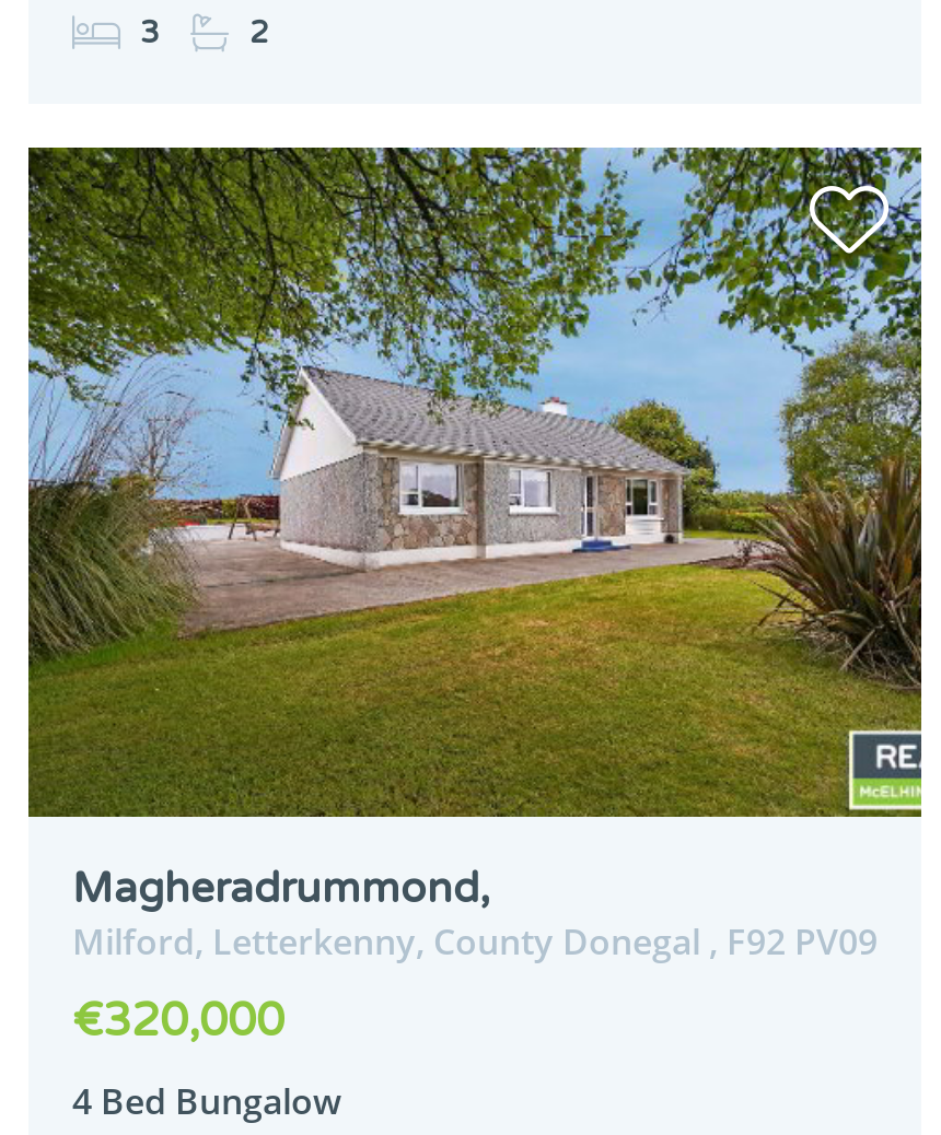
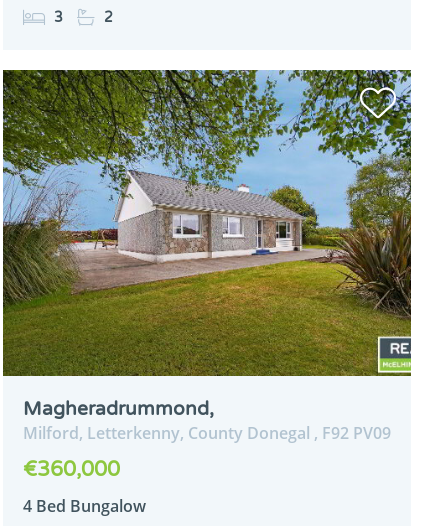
- €320,000
+ €360,000
